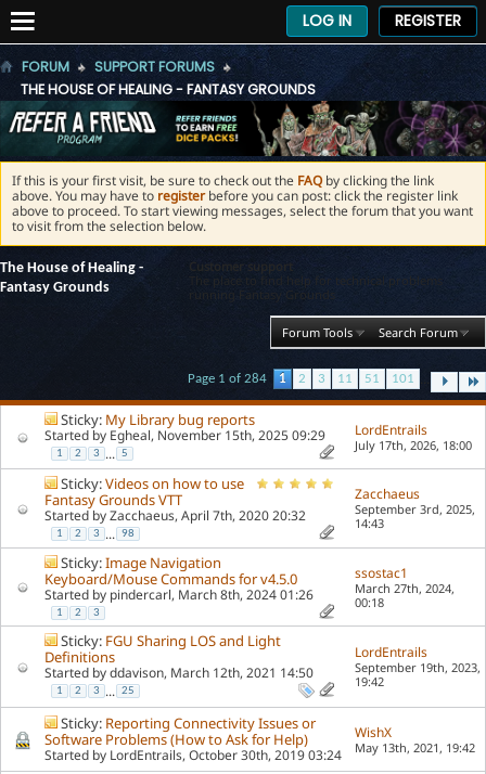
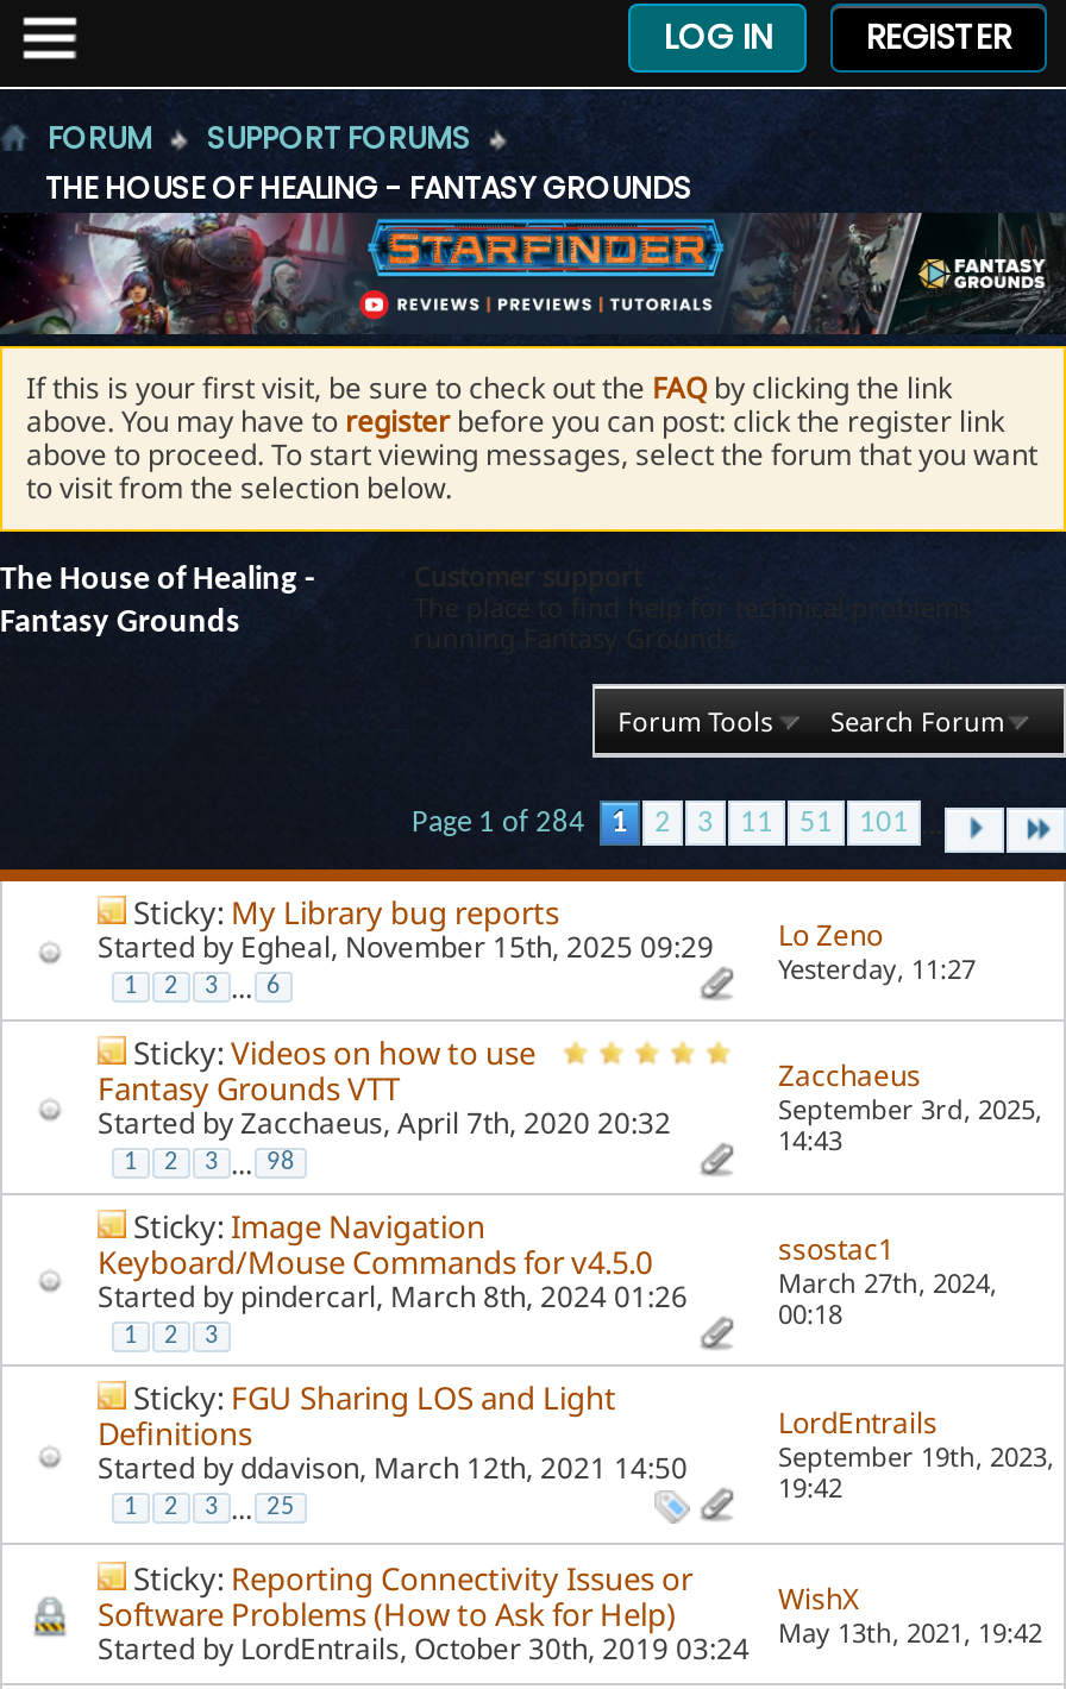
- [image]
+ [image]

- LordEntrails
- July 17th, 2026, 18:00
+ Lo Zeno
+ Yesterday, 11:27

- 1 2 3 ... 5
+ 1 2 3 ... 6
